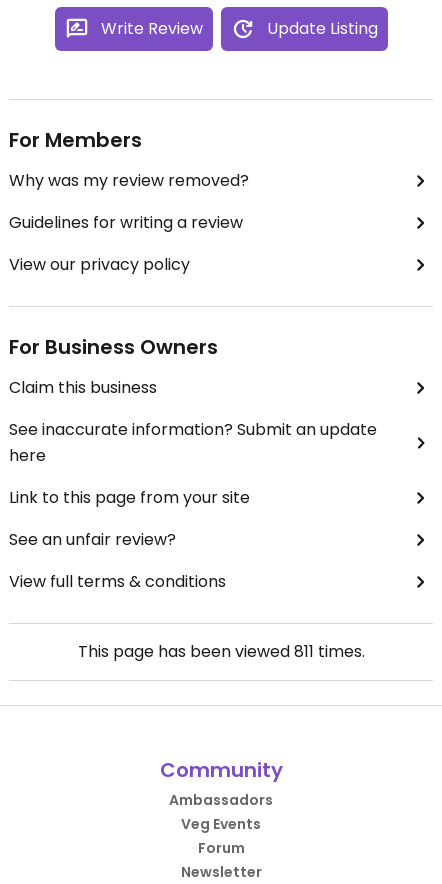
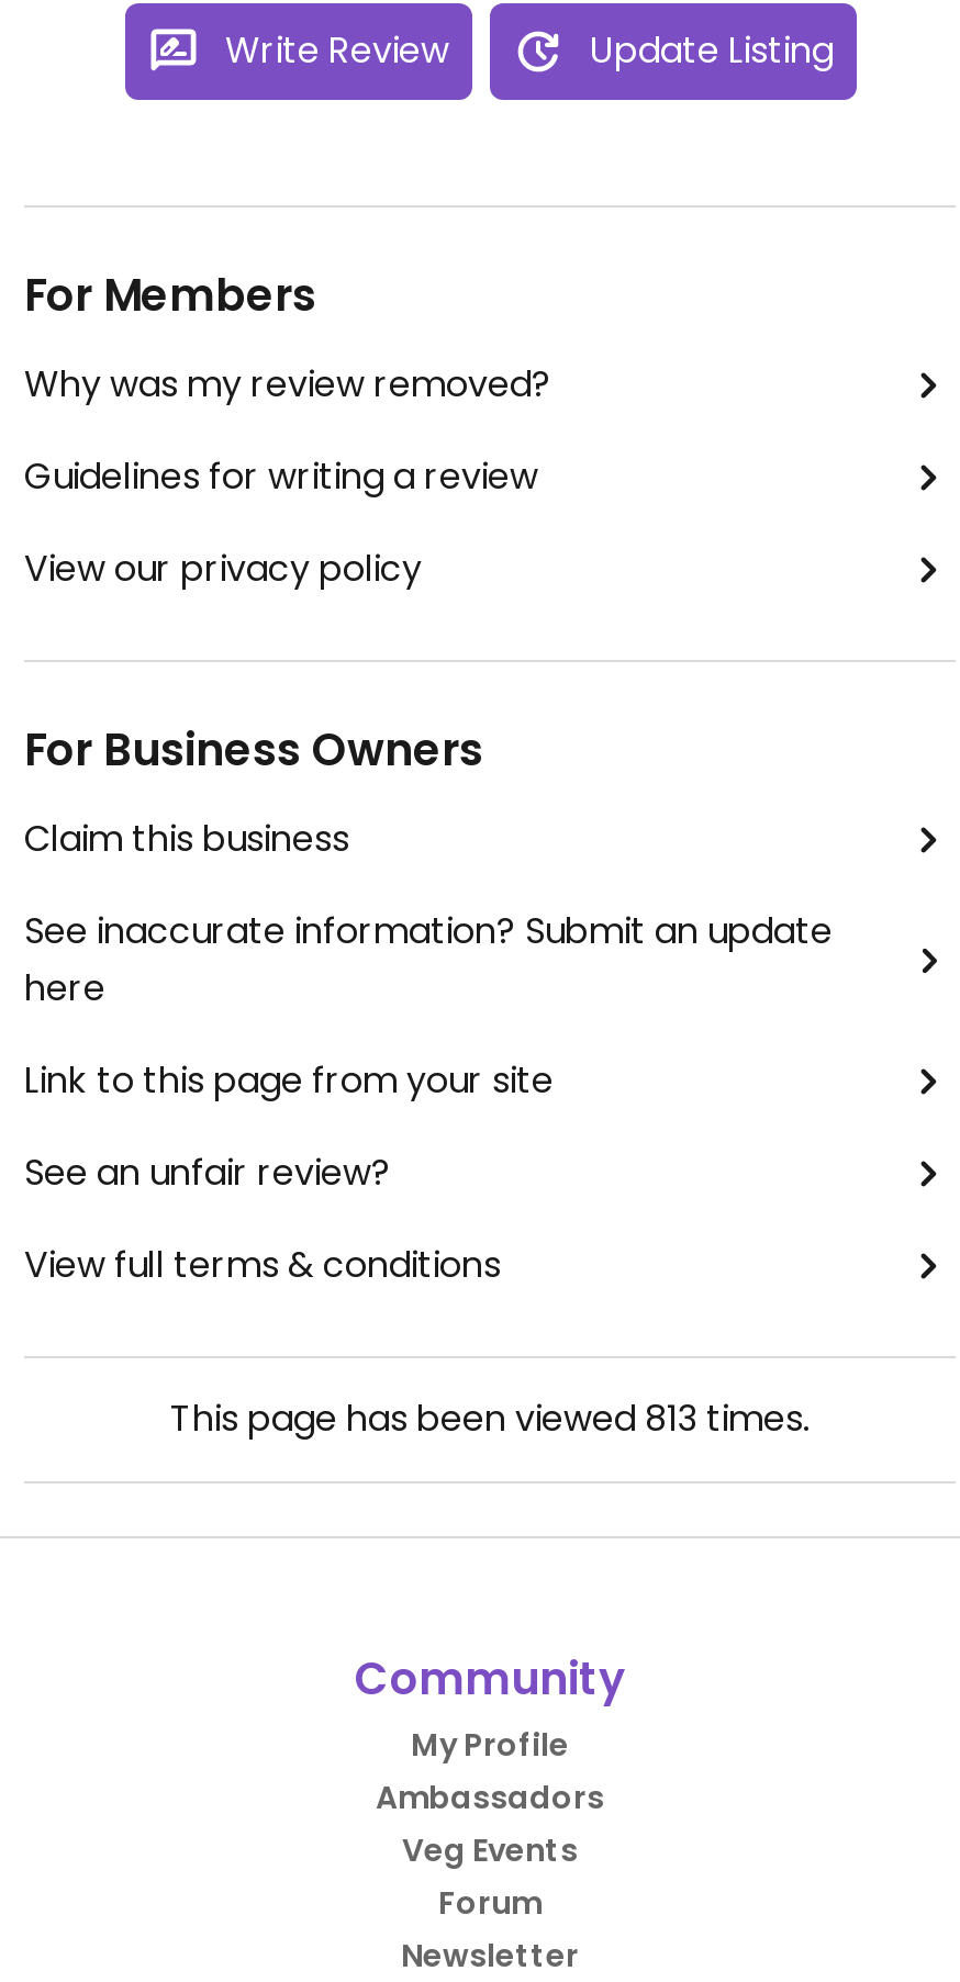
- This page has been viewed 811 times.
+ This page has been viewed 813 times.

+ My Profile
